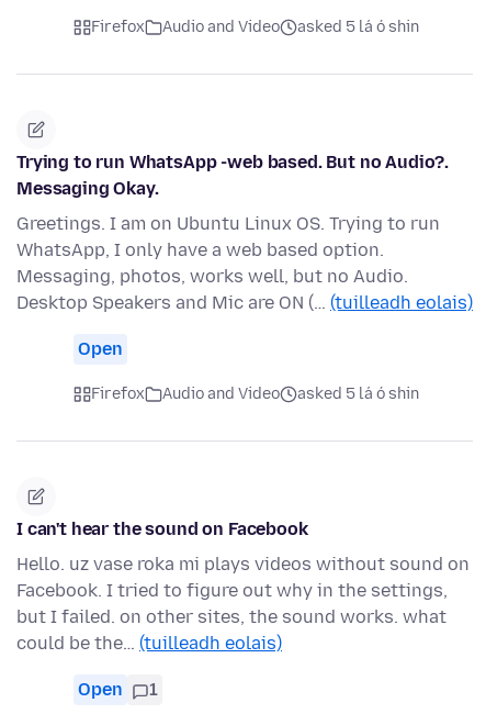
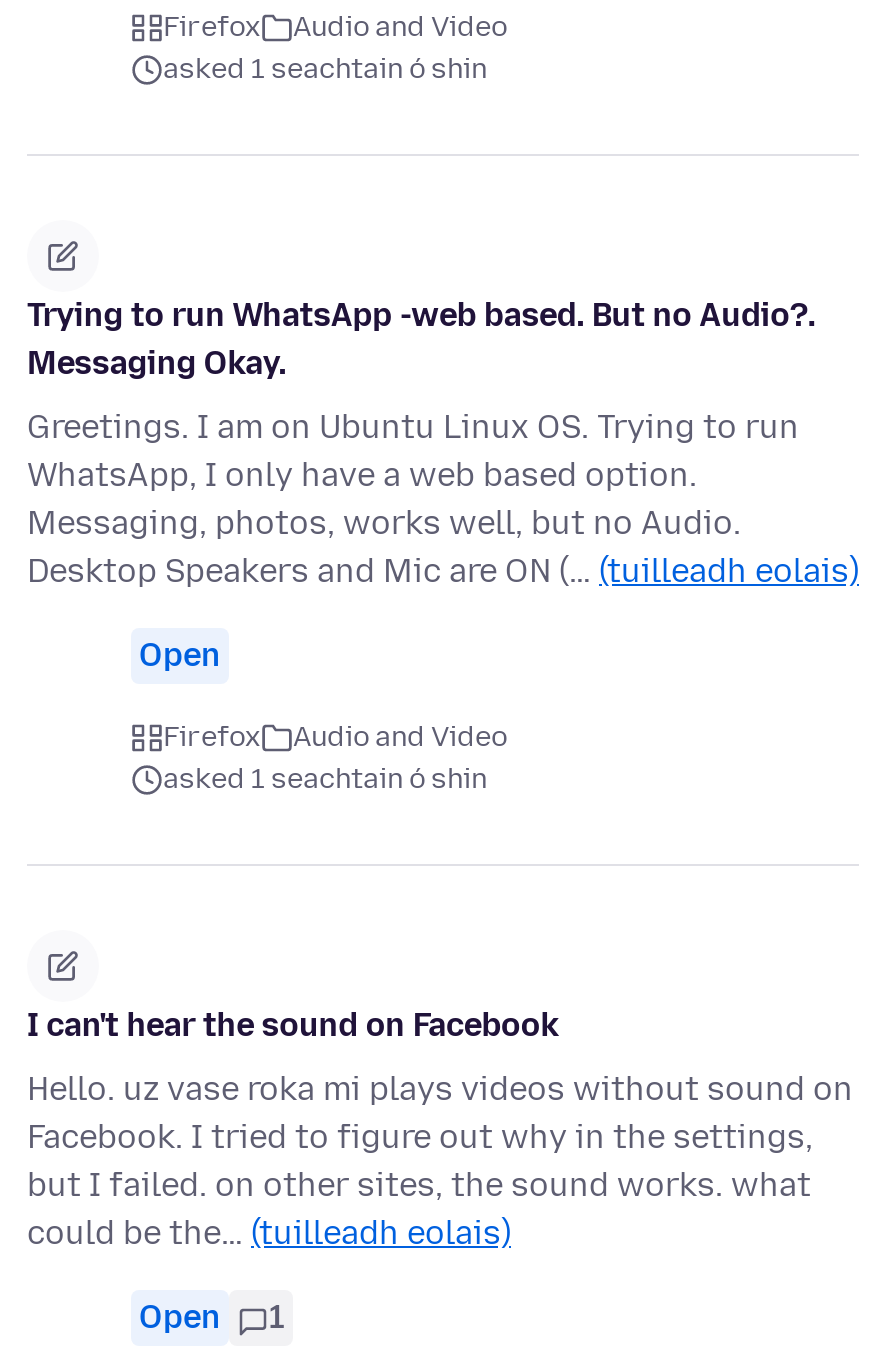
- asked 5 lá ó shin
+ asked 1 seachtain ó shin

- asked 5 lá ó shin
+ asked 1 seachtain ó shin
